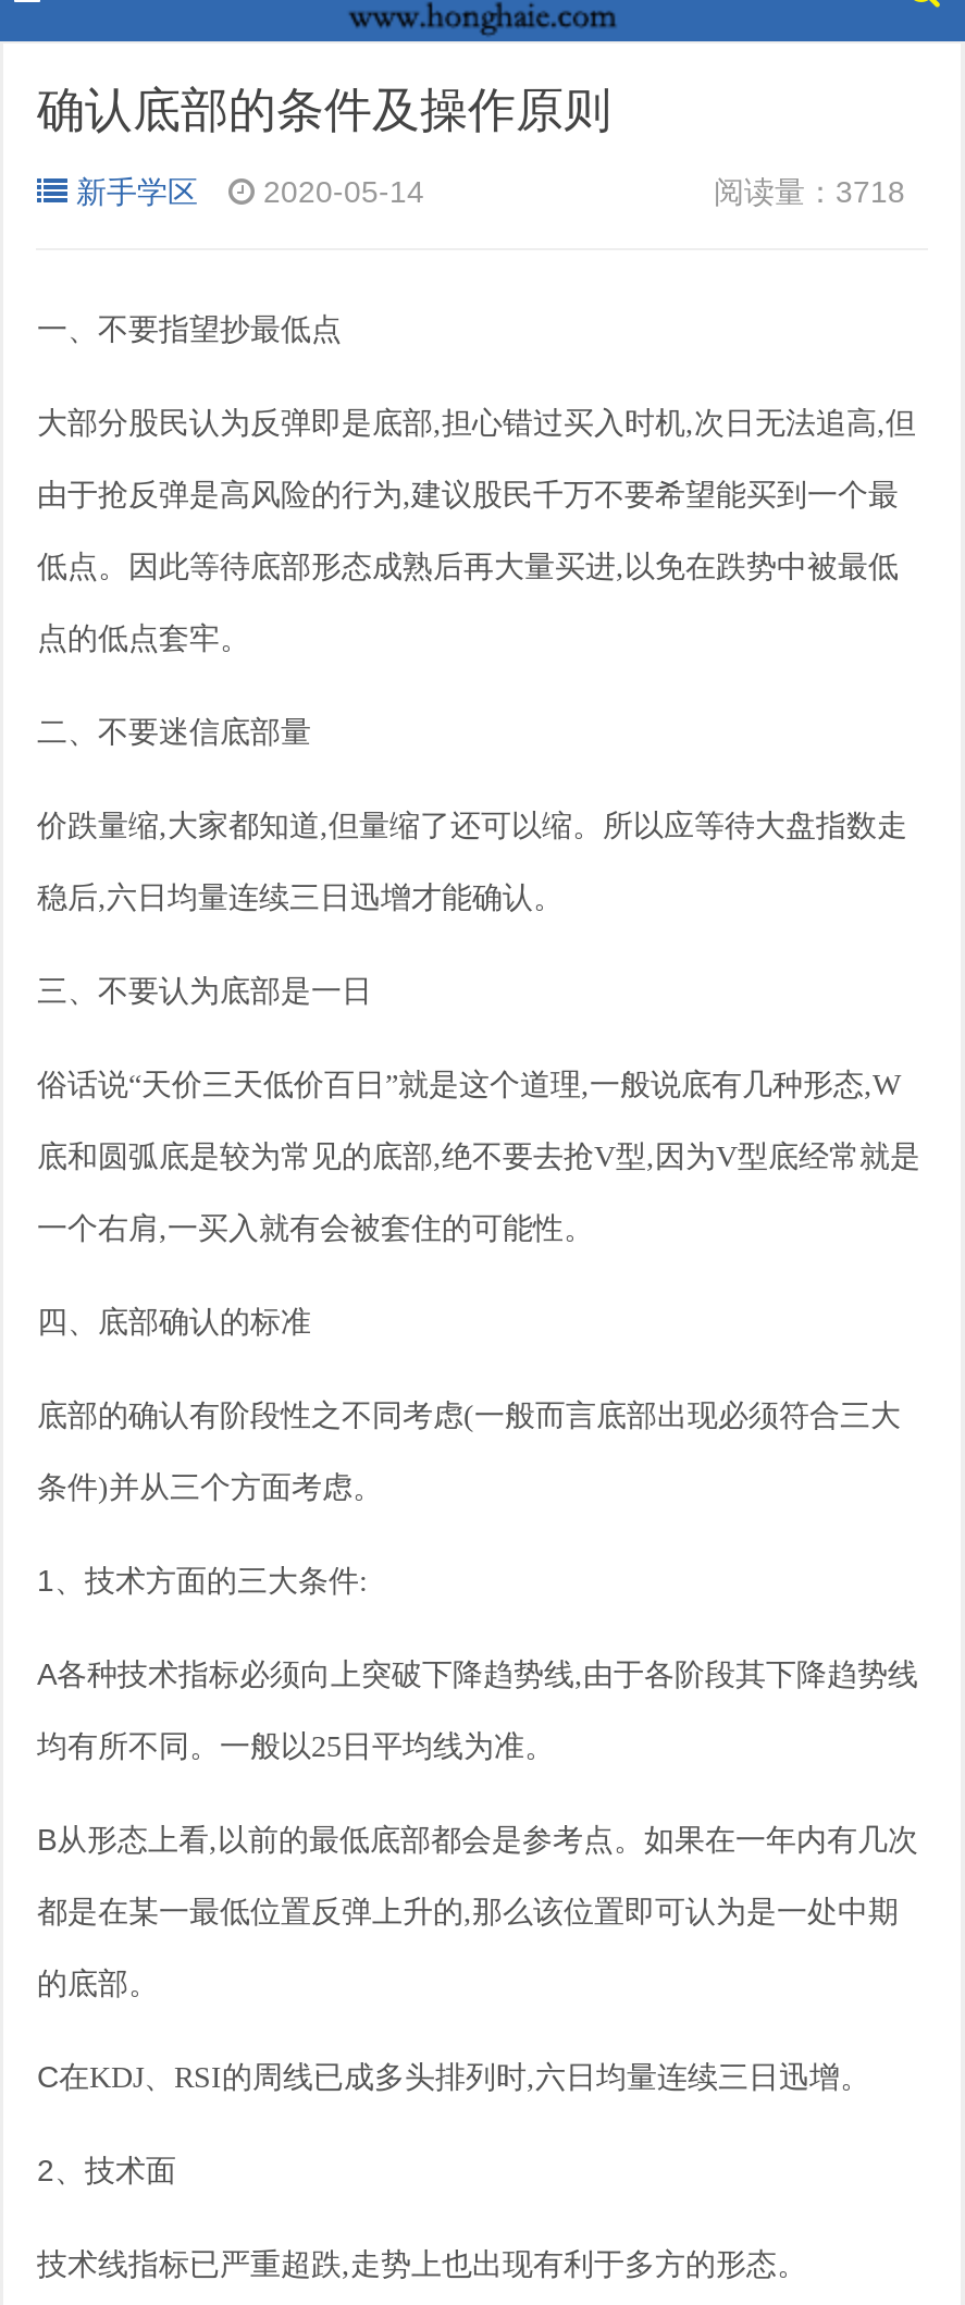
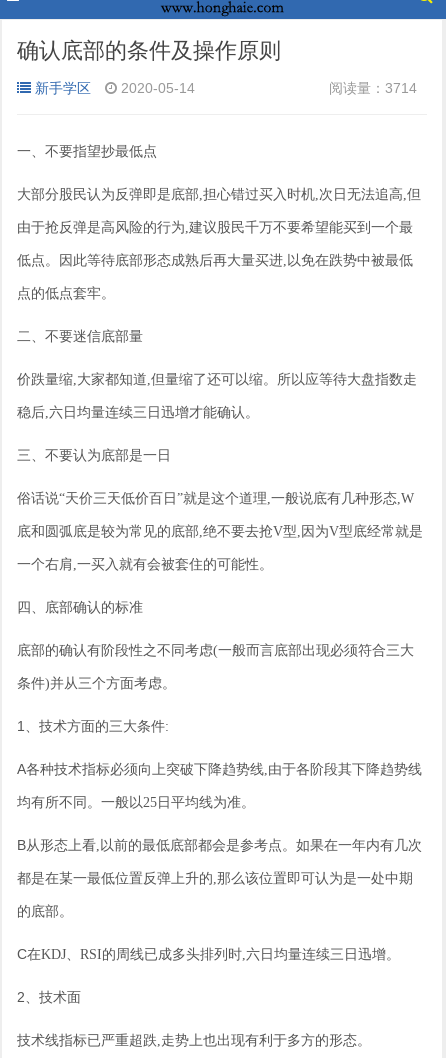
- 阅读量：3718
+ 阅读量：3714
